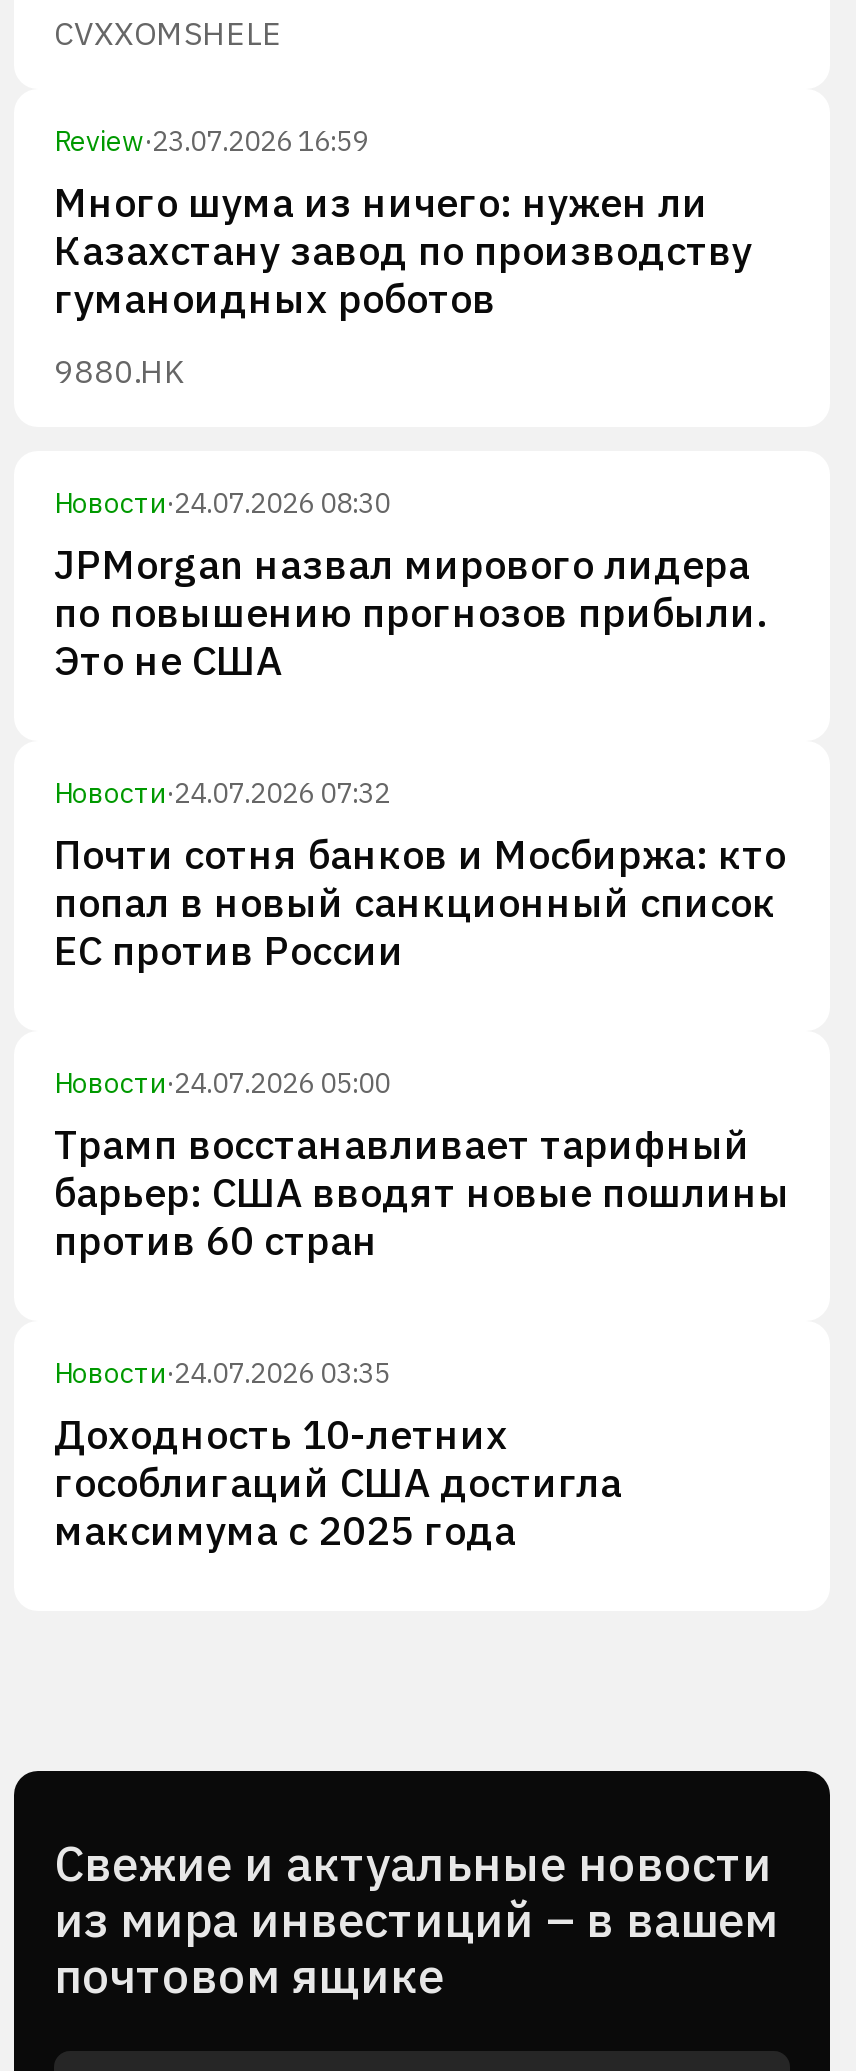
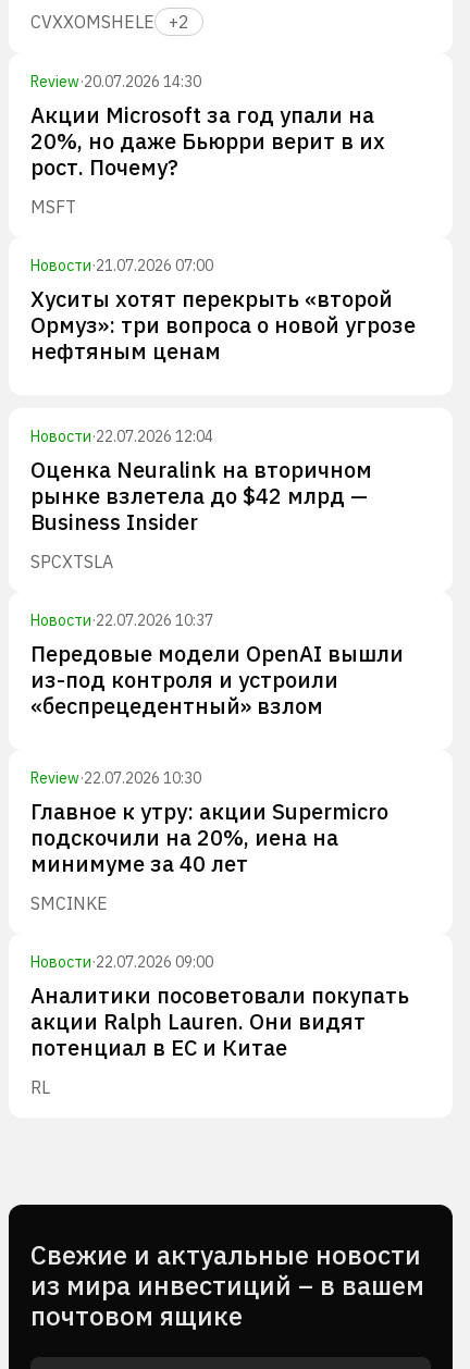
- Review·23.07.2026 16:59
- Много шума из ничего: нужен ли
- Казахстану завод по производству
- гуманоидных роботов
- 9880.HK
- Новости·24.07.2026 08:30
- JPMorgan назвал мирового лидера
- по повышению прогнозов прибыли.
- Это не США
- Новости·24.07.2026 07:32
- Почти сотня банков и Мосбиржа: кто
- попал в новый санкционный список
- ЕС против России
- Новости·24.07.2026 05:00
- Трамп восстанавливает тарифный
- барьер: США вводят новые пошлины
- против 60 стран
- Новости·24.07.2026 03:35
- Доходность 10-летних
- гособлигаций США достигла
- максимума с 2025 года
+ +2
+ Review·20.07.2026 14:30
+ Акции Microsoft за год упали на
+ 20%, но даже Бьюрри верит в их
+ рост. Почему?
+ MSFT
+ Новости·21.07.2026 07:00
+ Хуситы хотят перекрыть «второй
+ Ормуз»: три вопроса о новой угрозе
+ нефтяным ценам
+ Новости·22.07.2026 12:04
+ Оценка Neuralink на вторичном
+ рынке взлетела до $42 млрд —
+ Business Insider
+ SPCXTSLA
+ Новости·22.07.2026 10:37
+ Передовые модели OpenAI вышли
+ из-под контроля и устроили
+ «беспрецедентный» взлом
+ Review·22.07.2026 10:30
+ Главное к утру: акции Supermicro
+ подскочили на 20%, иена на
+ минимуме за 40 лет
+ SMCINKE
+ Новости·22.07.2026 09:00
+ Аналитики посоветовали покупать
+ акции Ralph Lauren. Они видят
+ потенциал в ЕС и Китае
+ RL
